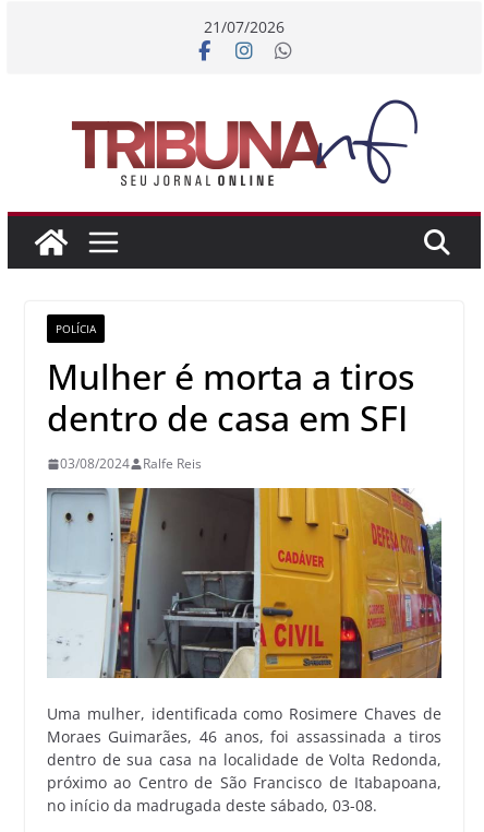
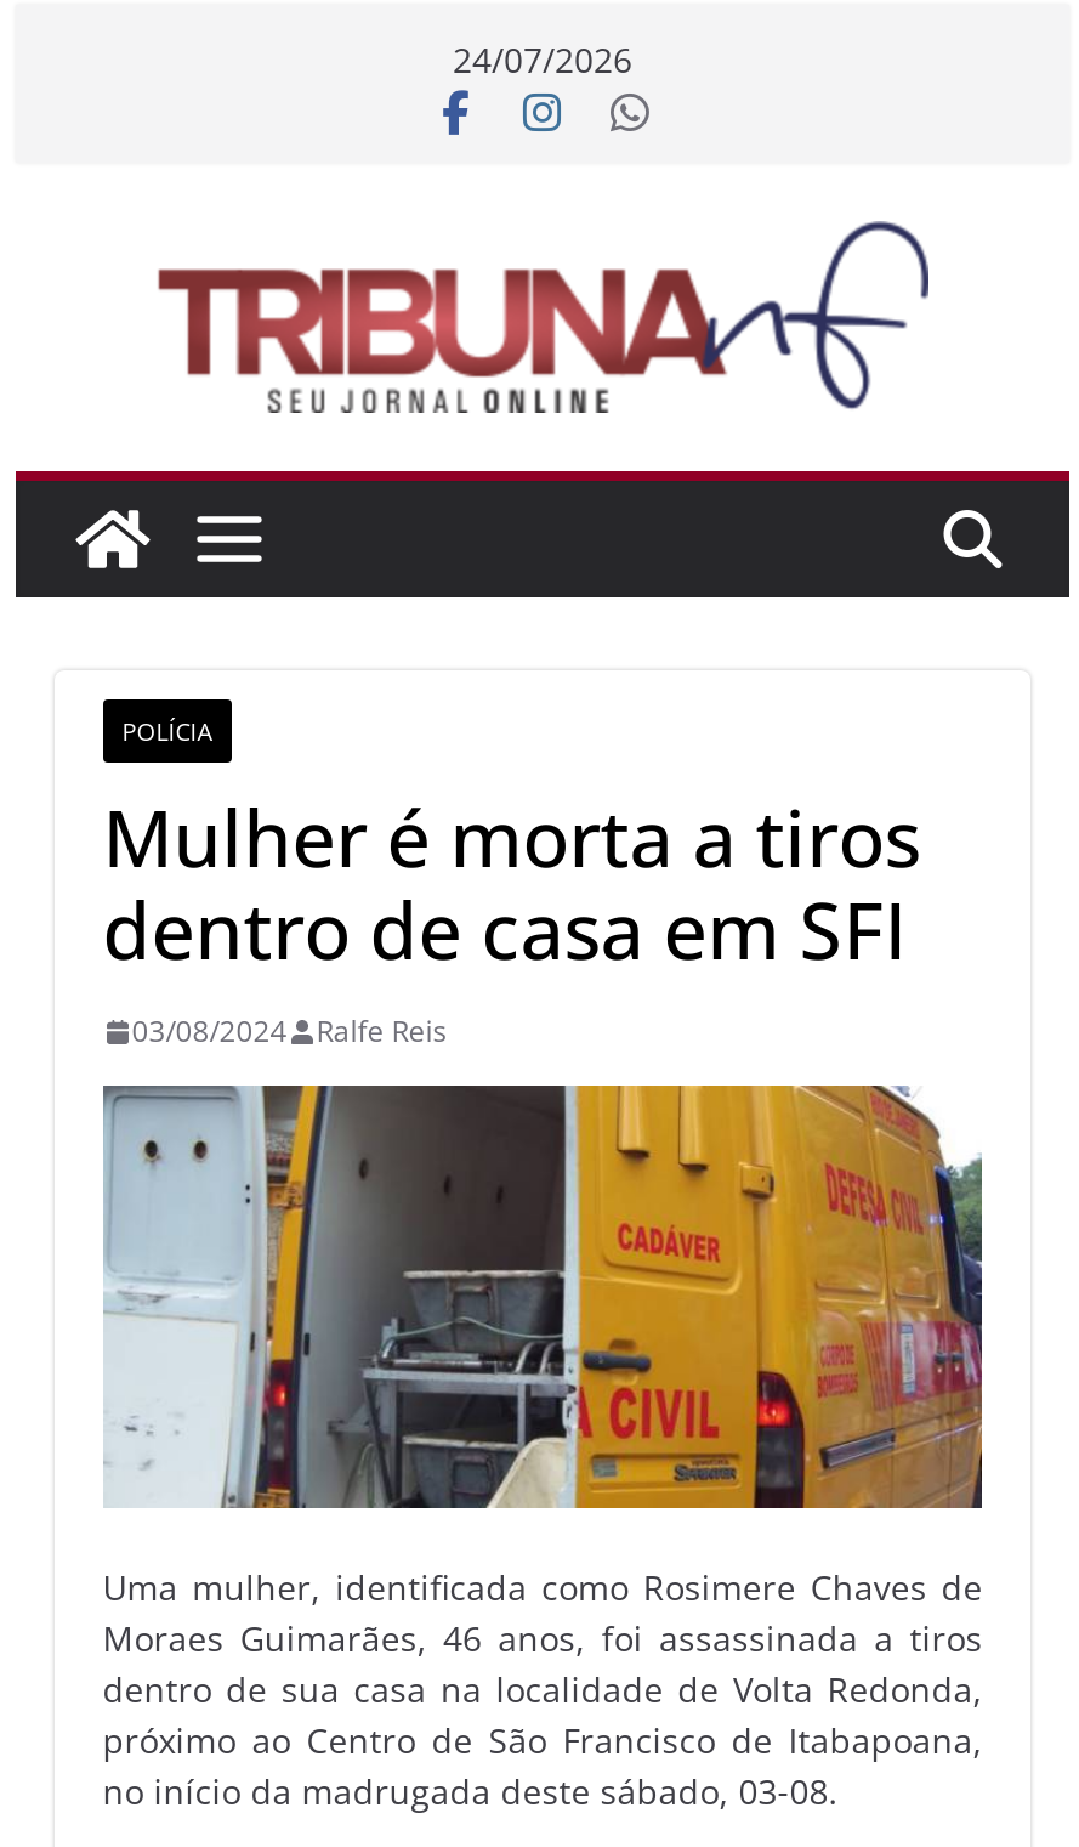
- 21/07/2026
+ 24/07/2026
